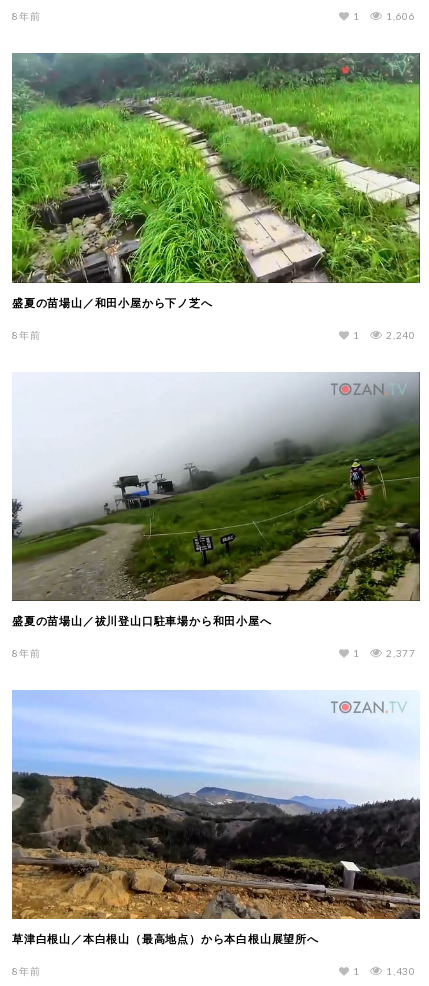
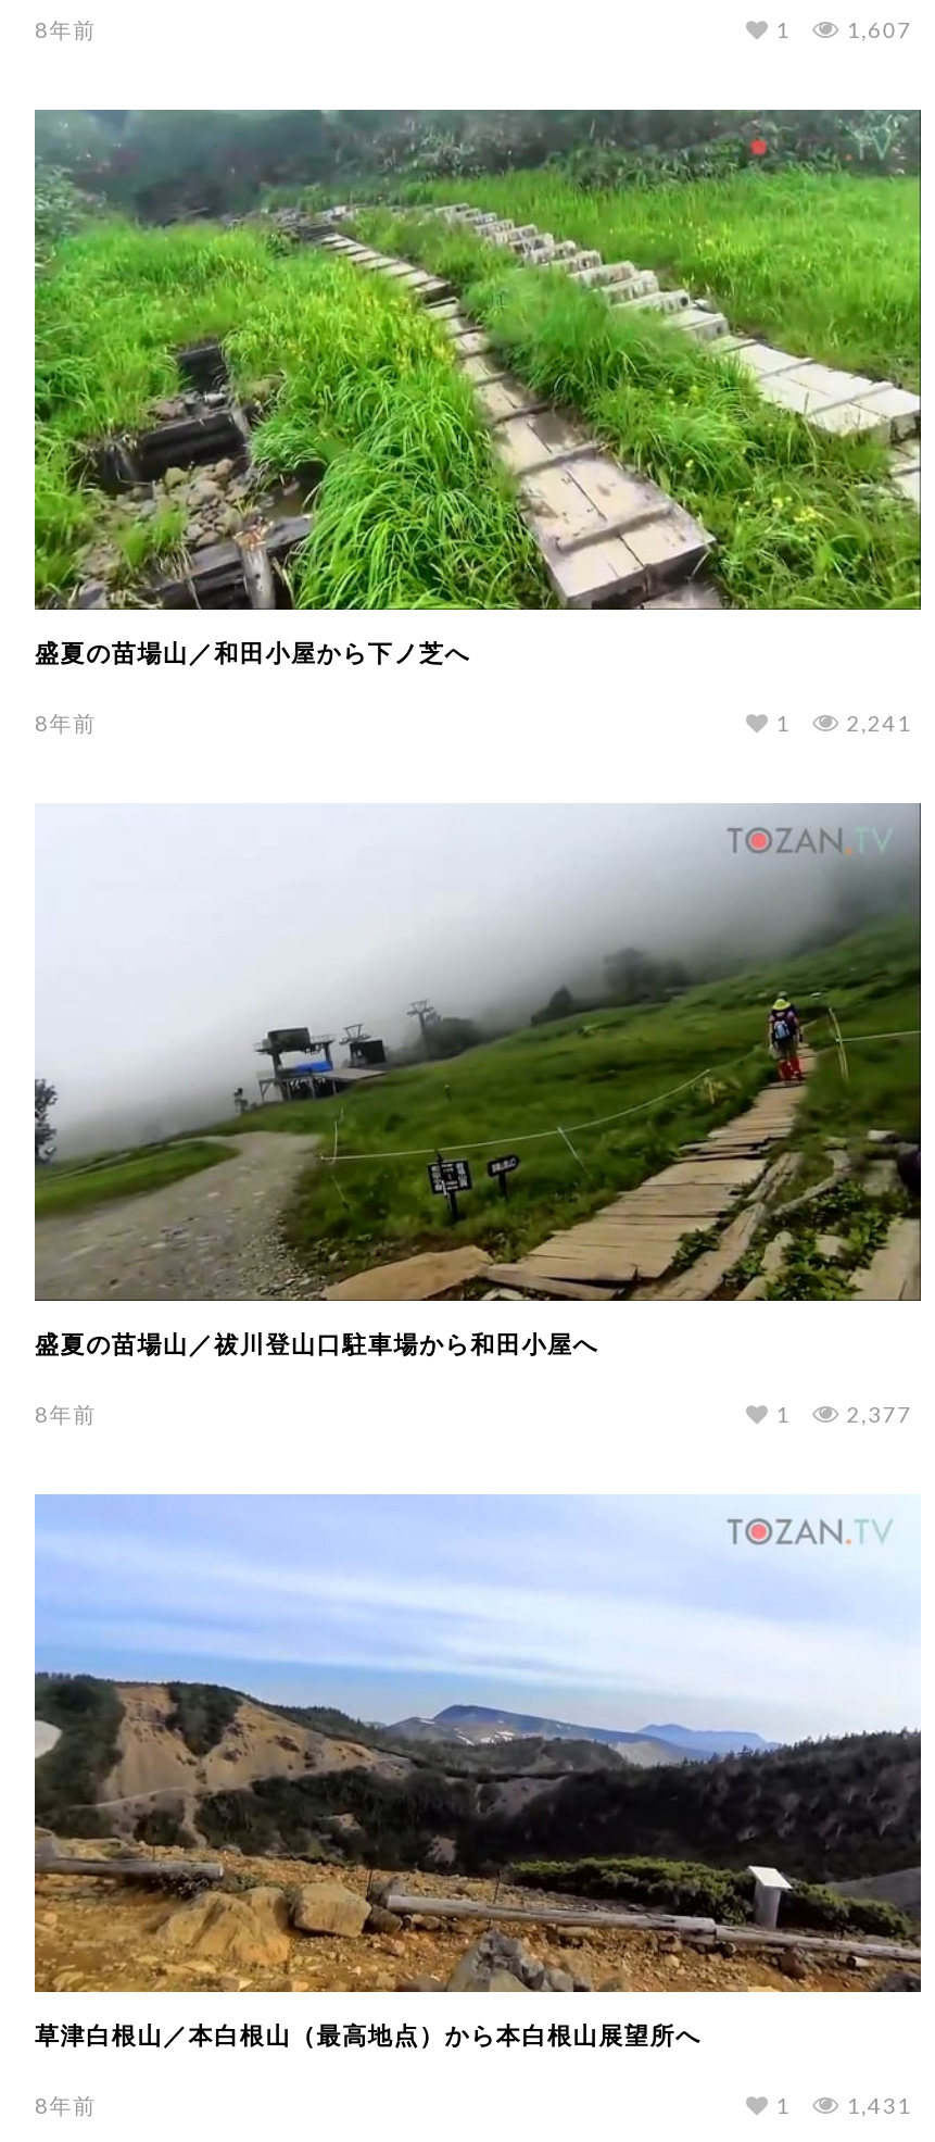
- 1,606
+ 1,607

- 2,240
+ 2,241

- 1,430
+ 1,431
